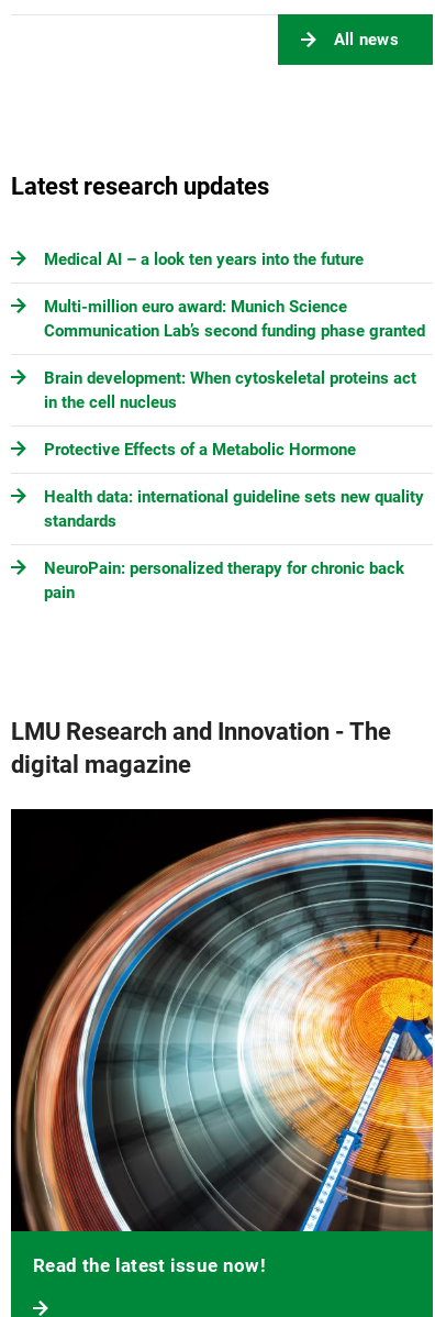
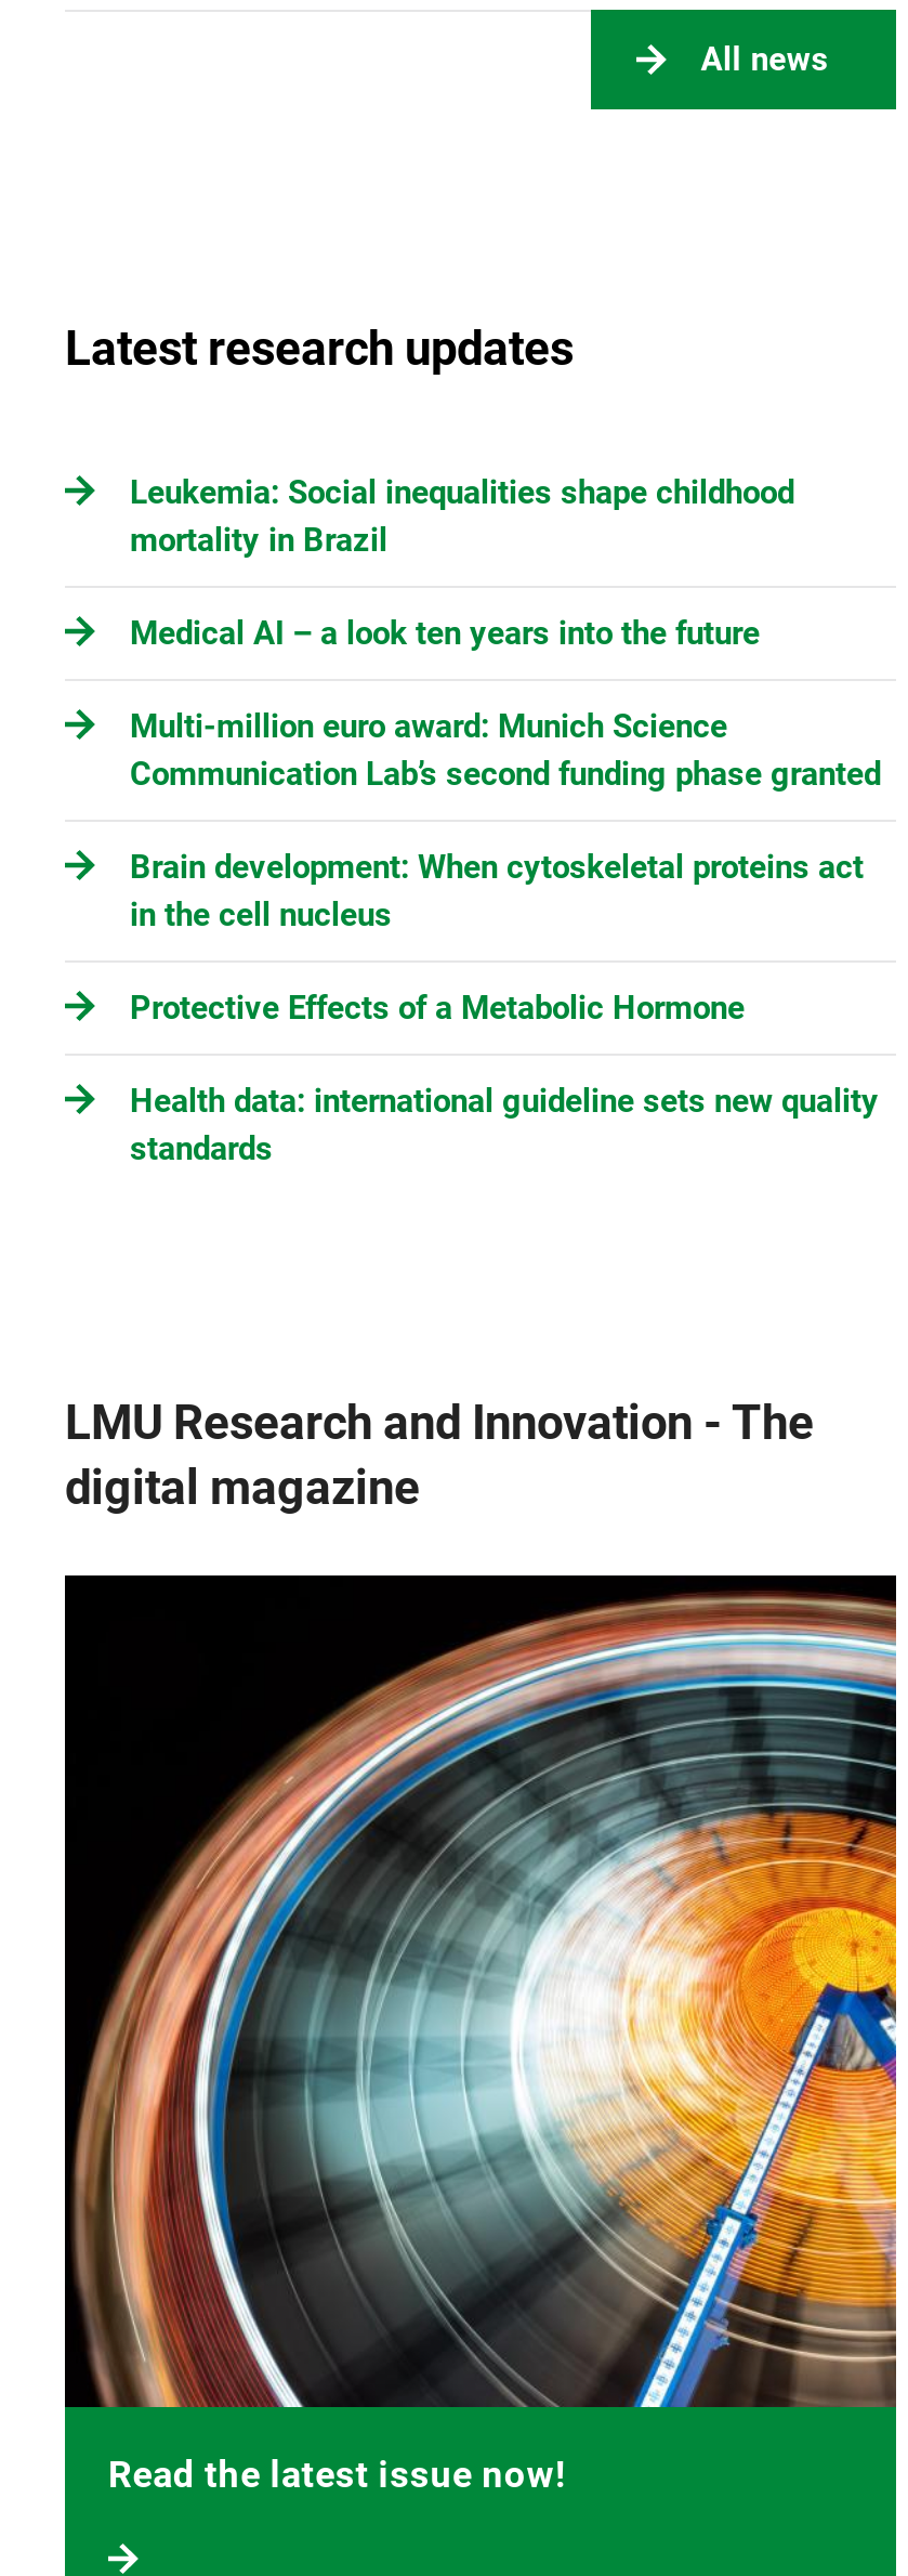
+ Leukemia: Social inequalities shape childhood
+ mortality in Brazil

moved down: Medical AI – a look ten years into the future | Multi-million euro award: Munich Science | Communication Lab’s second funding phase granted | Brain development: When cytoskeletal proteins act | in the cell nucleus | Protective Effects of a Metabolic Hormone | Health data: international guideline sets new quality | standards

- NeuroPain: personalized therapy for chronic back
- pain
